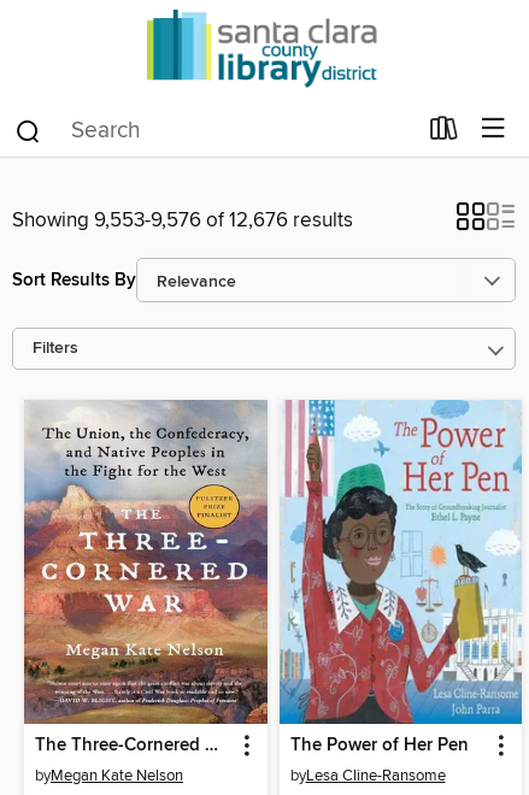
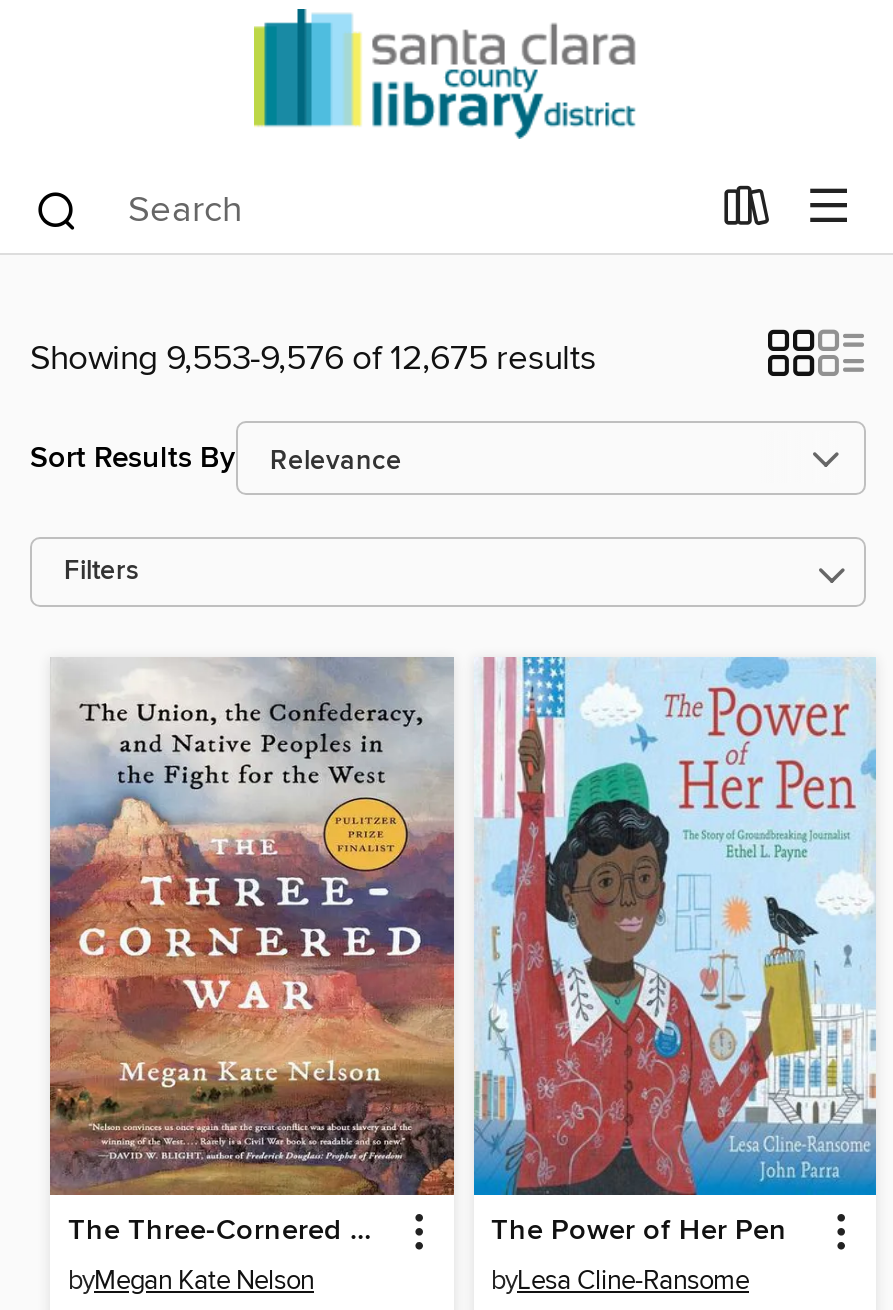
- Showing 9,553-9,576 of 12,676 results
+ Showing 9,553-9,576 of 12,675 results
